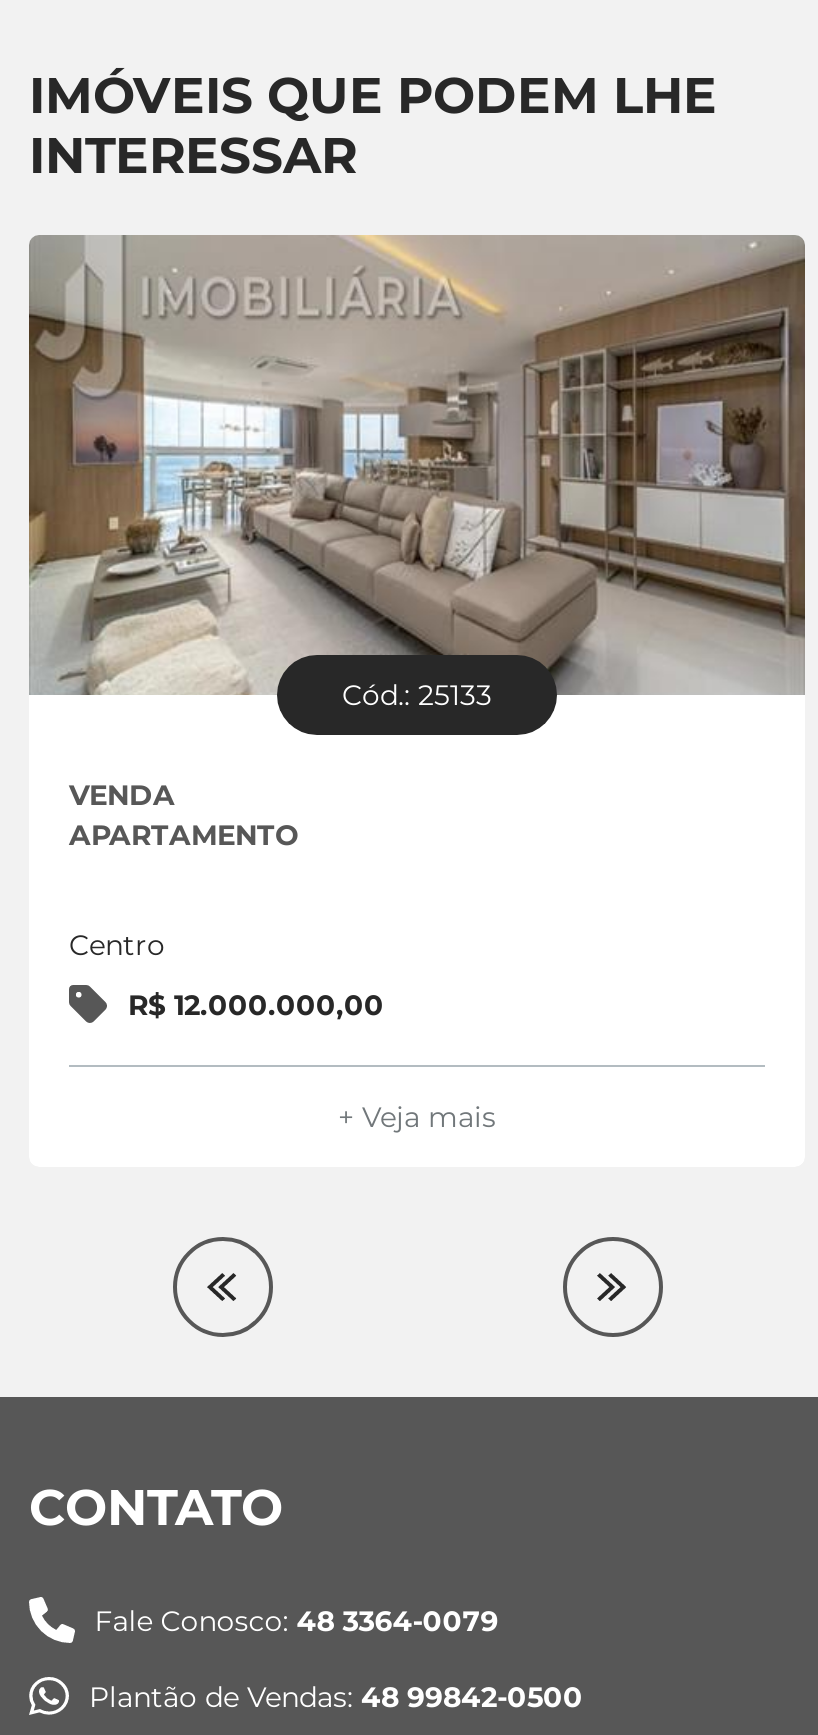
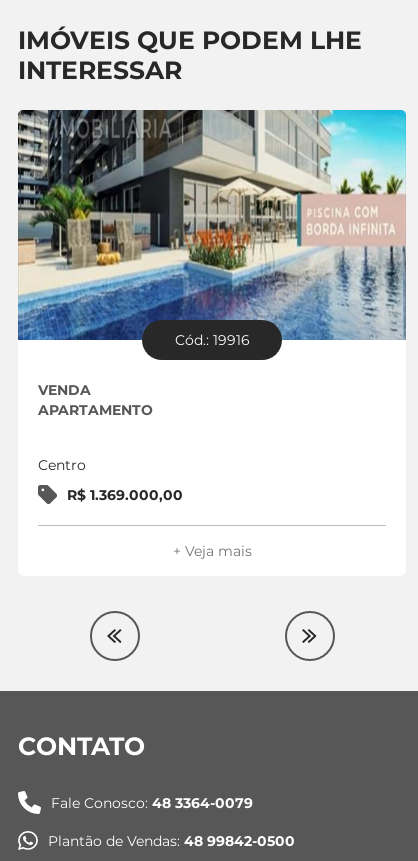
- [image]
- Cód.: 25133
+ [image]
+ Cód.: 19916

- R$ 12.000.000,00
+ R$ 1.369.000,00
